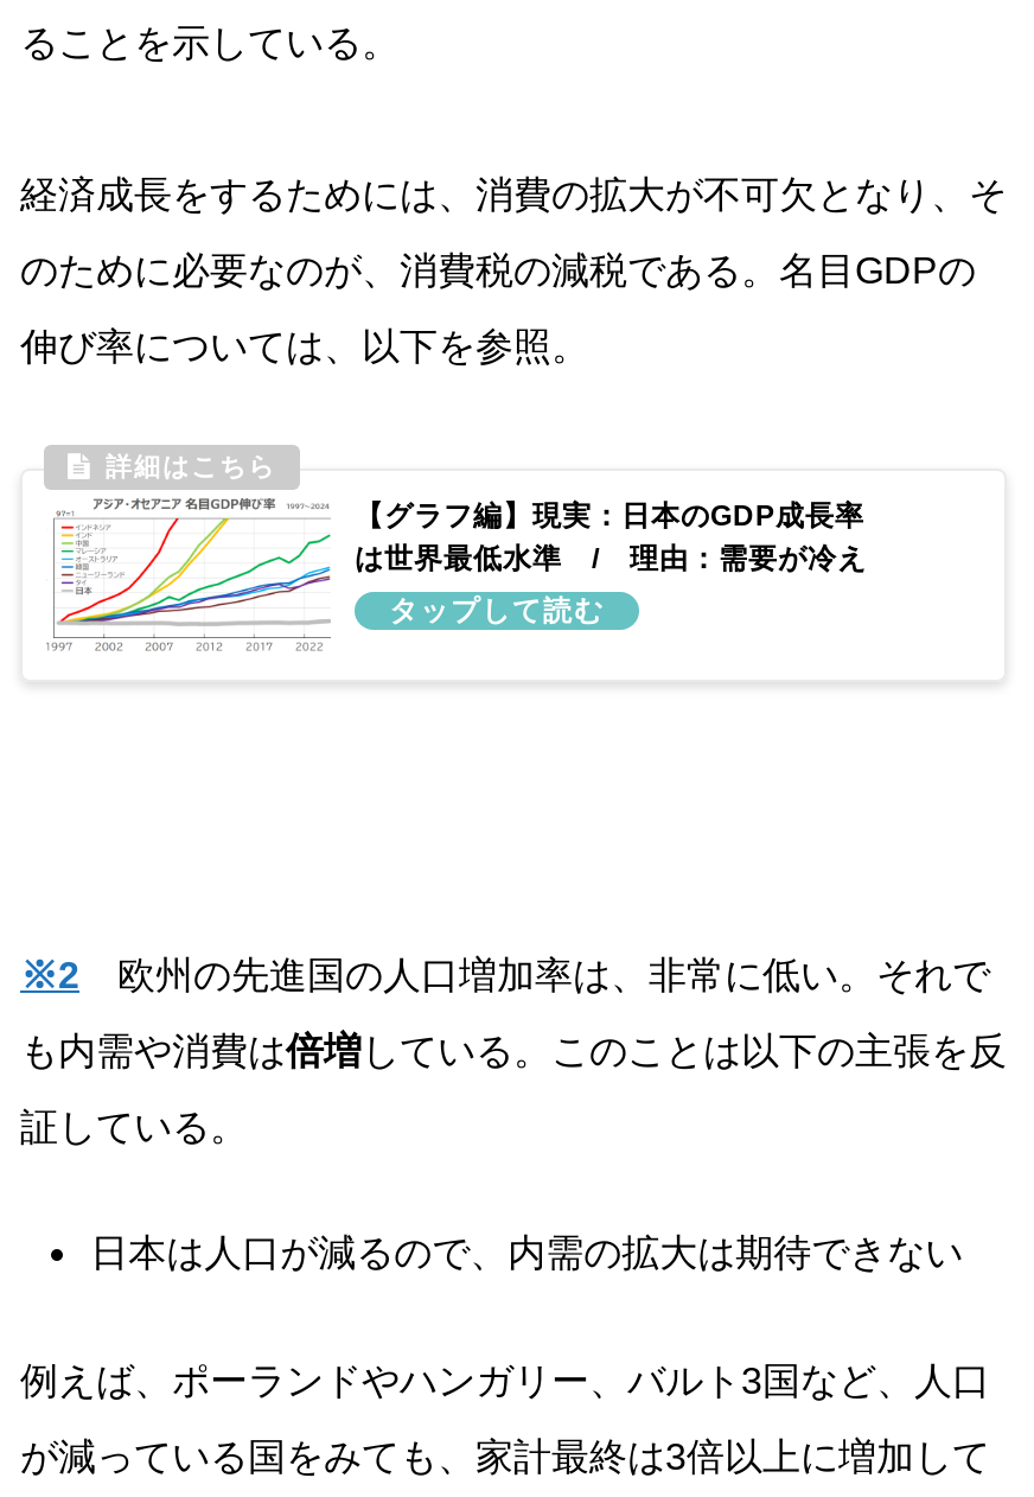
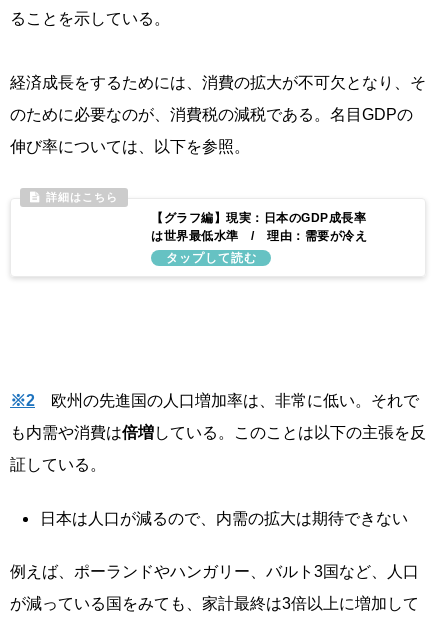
- [image]
